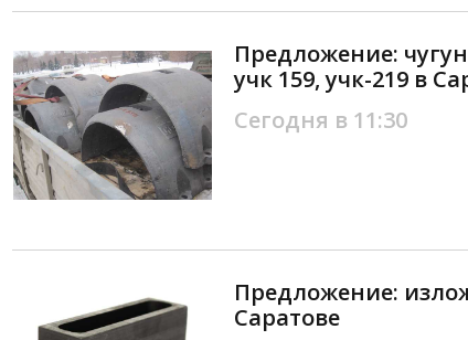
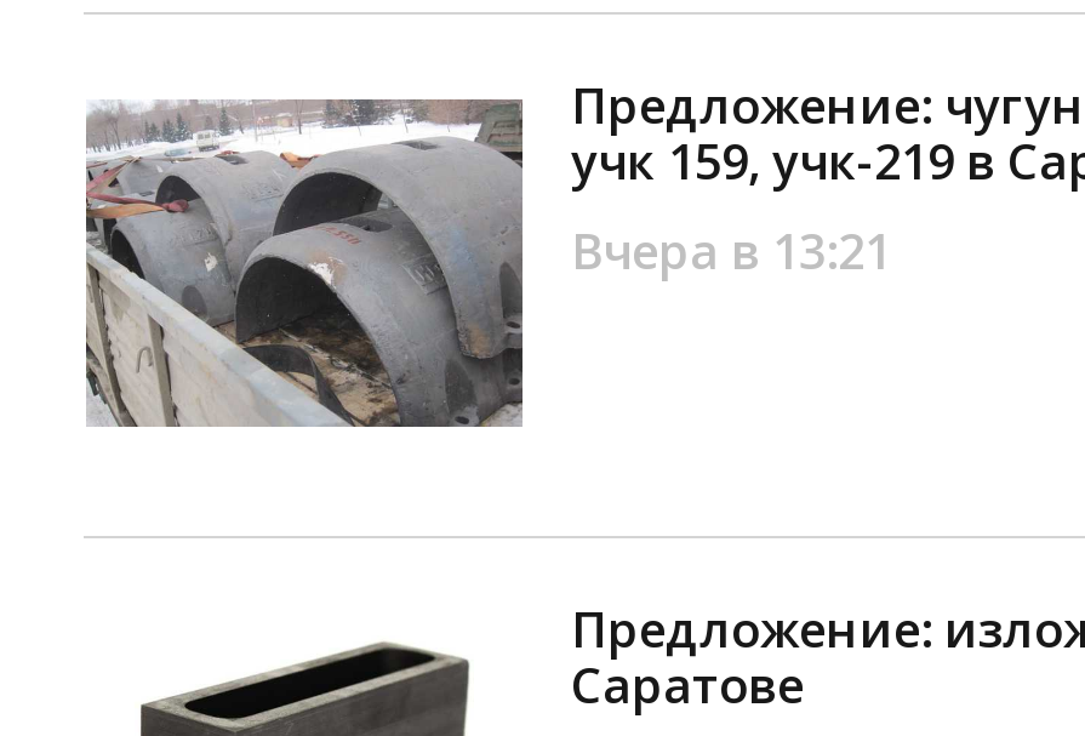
- Сегодня в 11:30
+ Вчера в 13:21
